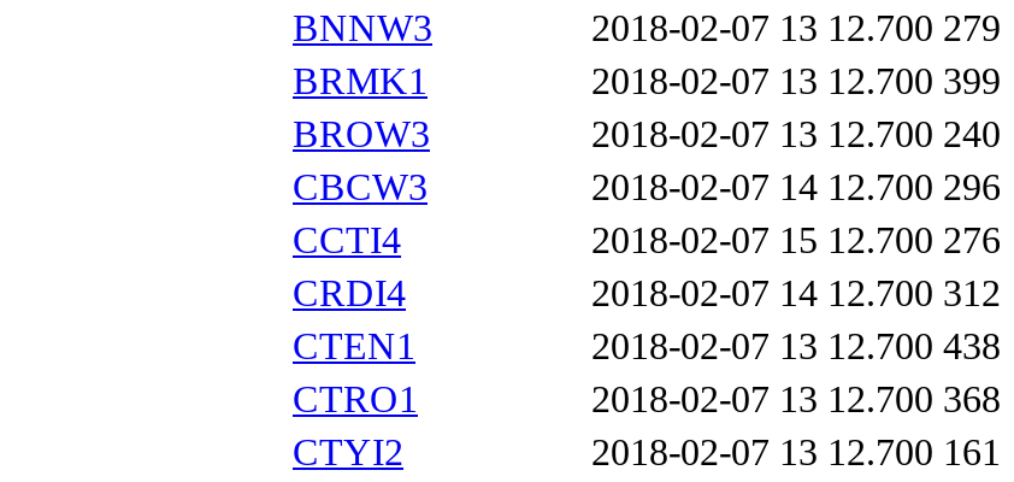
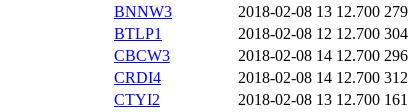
- 2018-02-07 13 12.700 279
- BRMK1
- 2018-02-07 13 12.700 399
- BROW3
- 2018-02-07 13 12.700 240
+ 2018-02-08 13 12.700 279
+ BTLP1
+ 2018-02-08 12 12.700 304

- 2018-02-07 14 12.700 296
- CCTI4
- 2018-02-07 15 12.700 276
+ 2018-02-08 14 12.700 296

- 2018-02-07 14 12.700 312
- CTEN1
- 2018-02-07 13 12.700 438
- CTRO1
- 2018-02-07 13 12.700 368
+ 2018-02-08 14 12.700 312

- 2018-02-07 13 12.700 161
+ 2018-02-08 13 12.700 161
